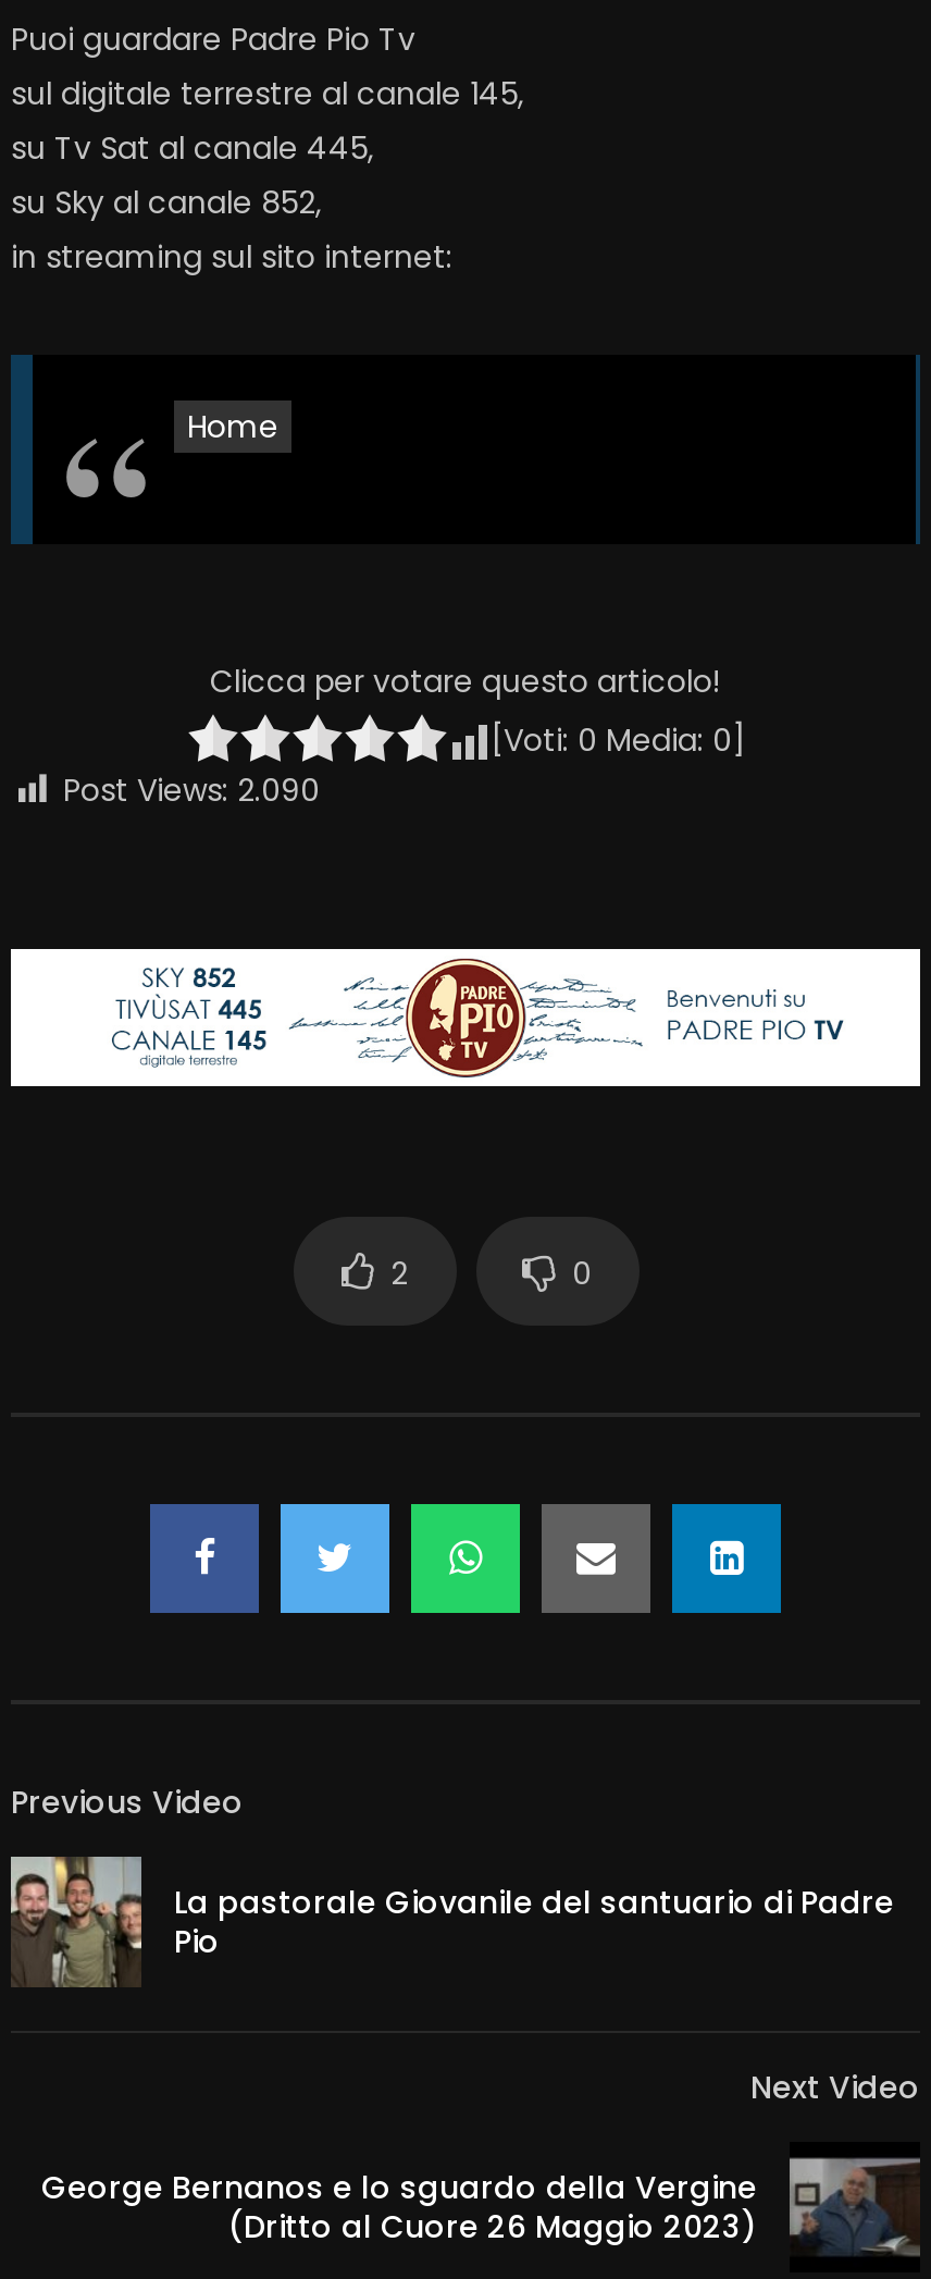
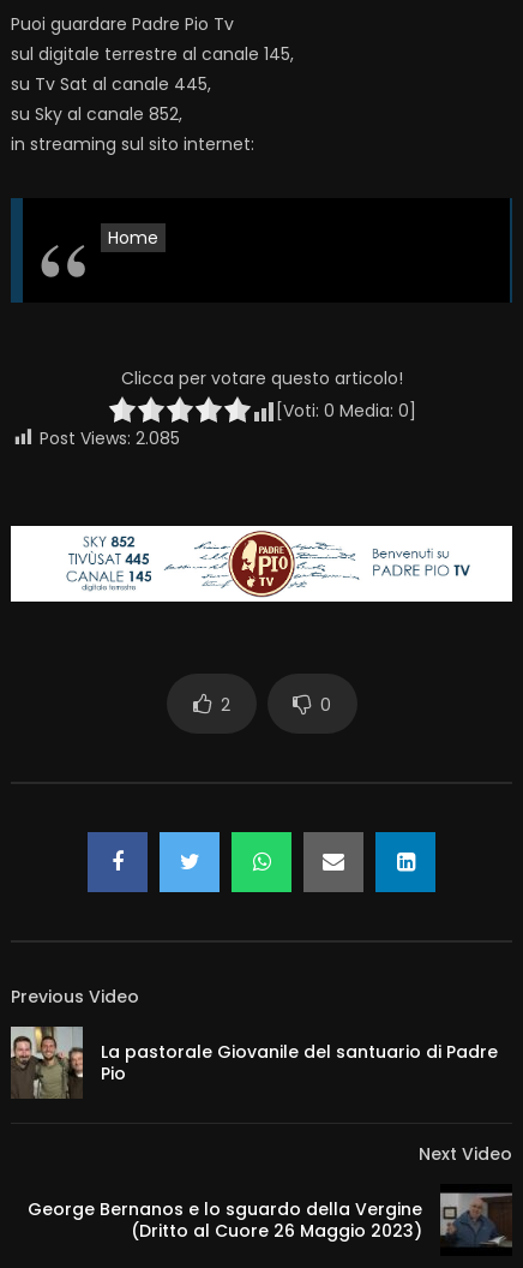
- Post Views: 2.090
+ Post Views: 2.085
